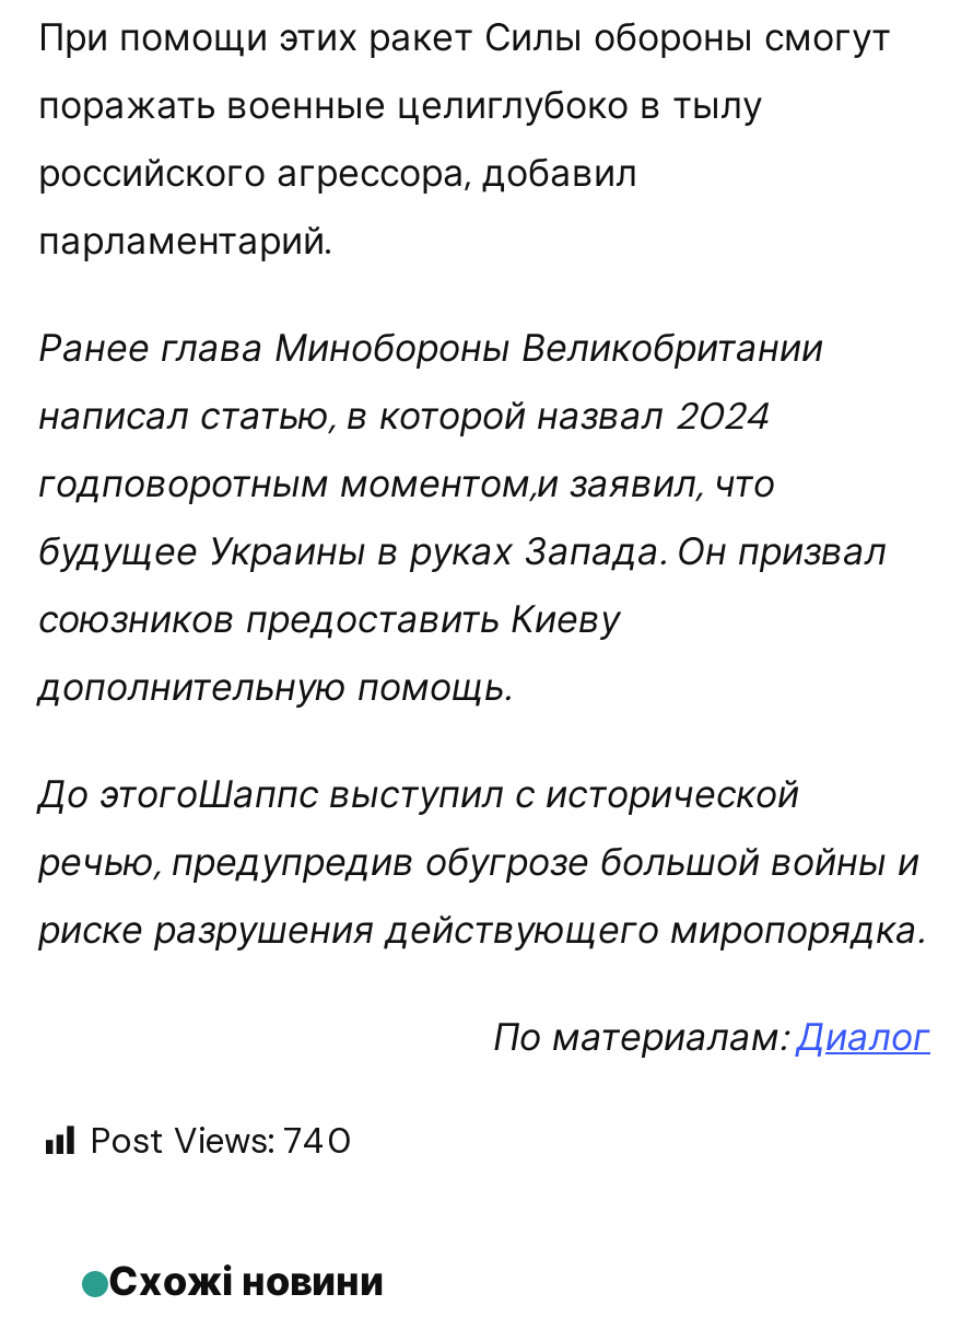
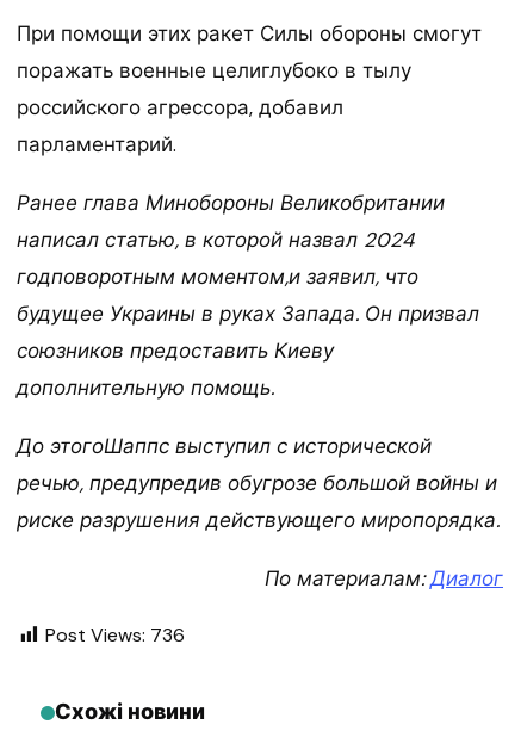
- Post Views: 740
+ Post Views: 736
